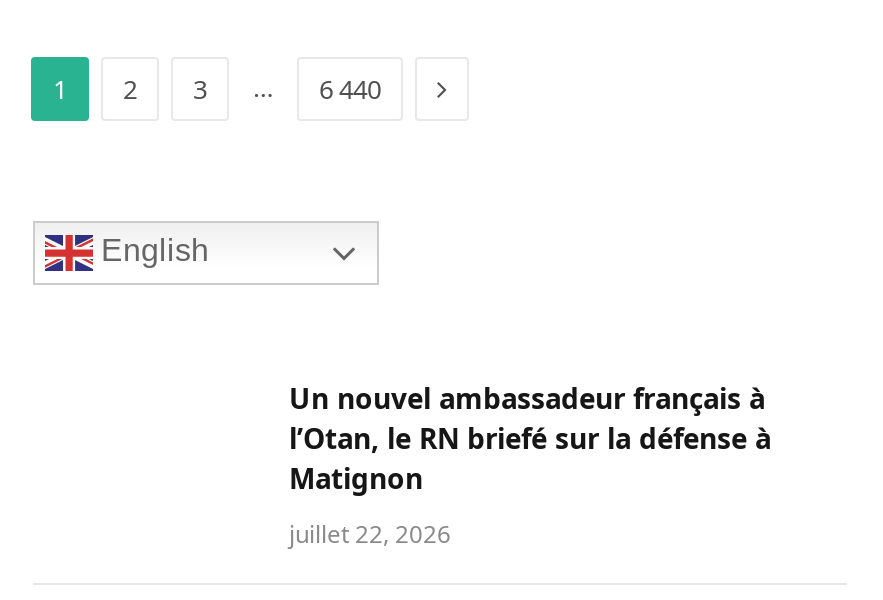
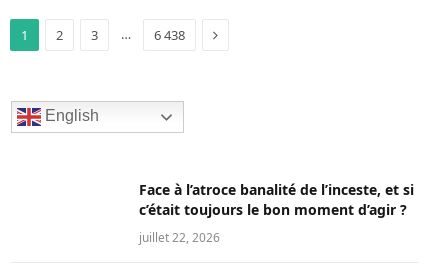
- 6 440
+ 6 438

- Un nouvel ambassadeur français à
- l’Otan, le RN briefé sur la défense à
- Matignon
+ Face à l’atroce banalité de l’inceste, et si
+ c’était toujours le bon moment d’agir ?
